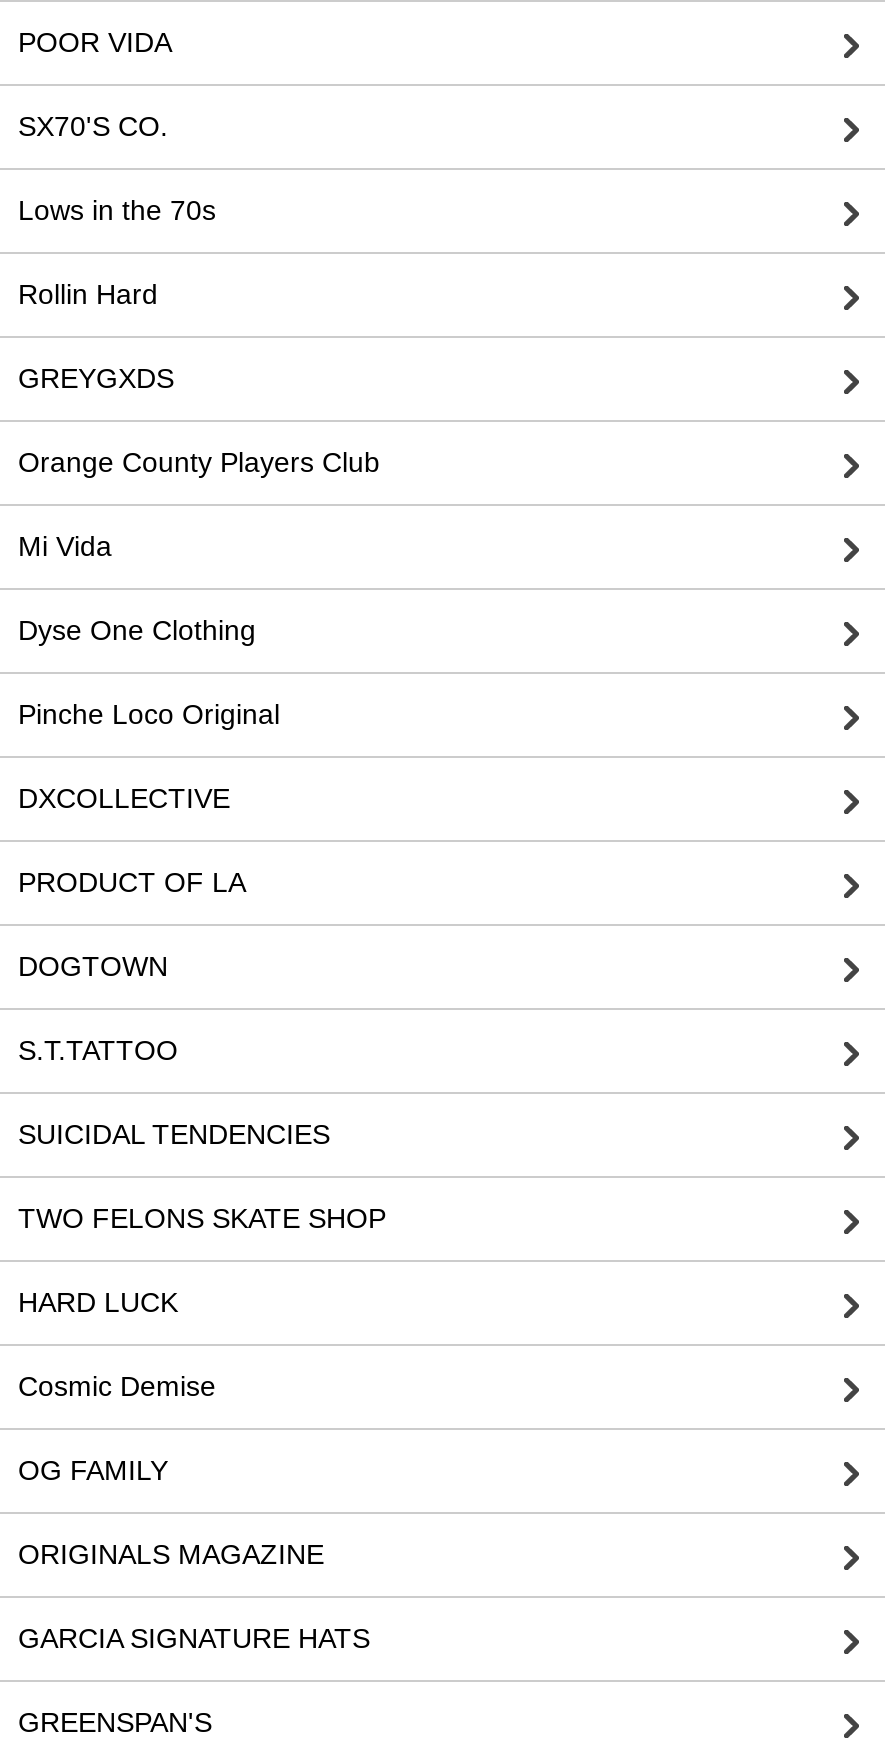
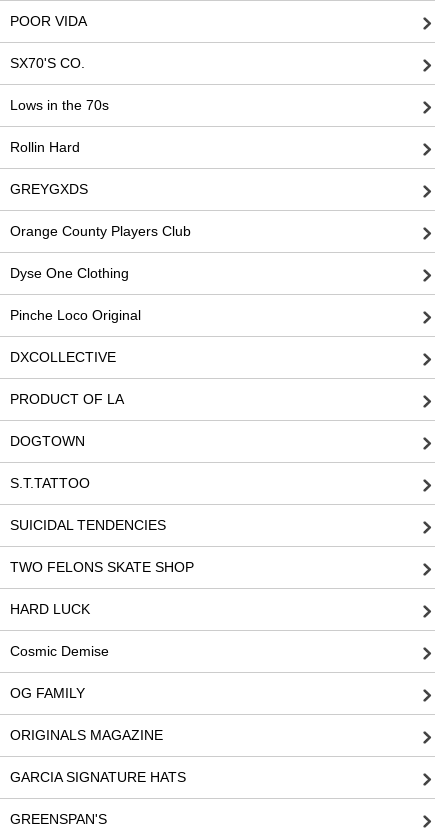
- Mi Vida
